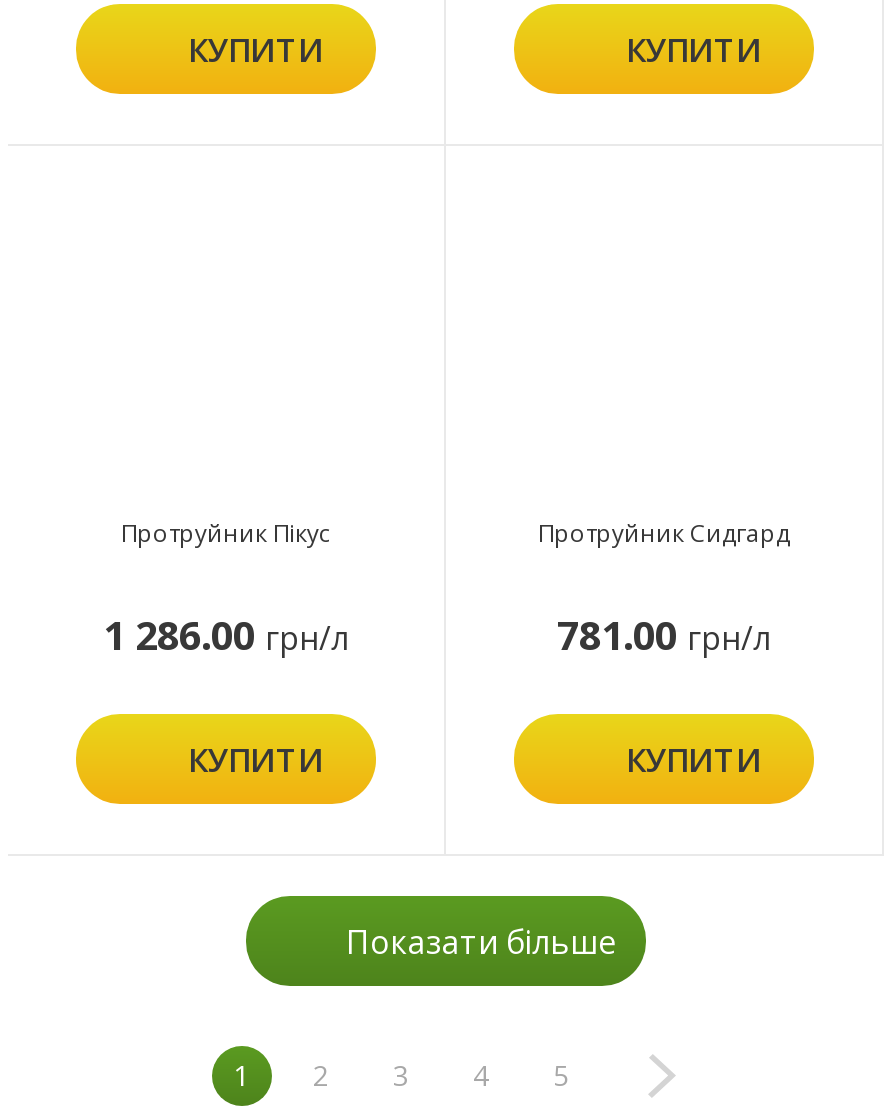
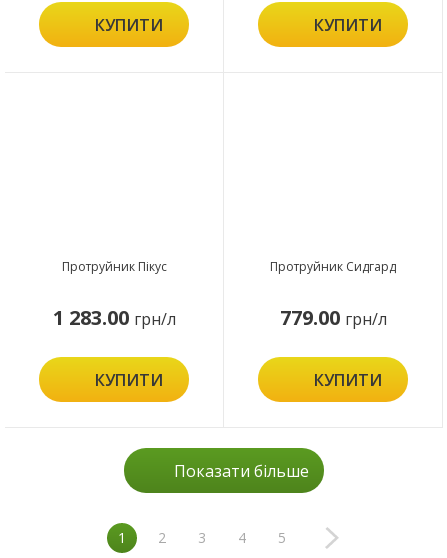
- 1 286.00 грн/л
+ 1 283.00 грн/л

- 781.00 грн/л
+ 779.00 грн/л
